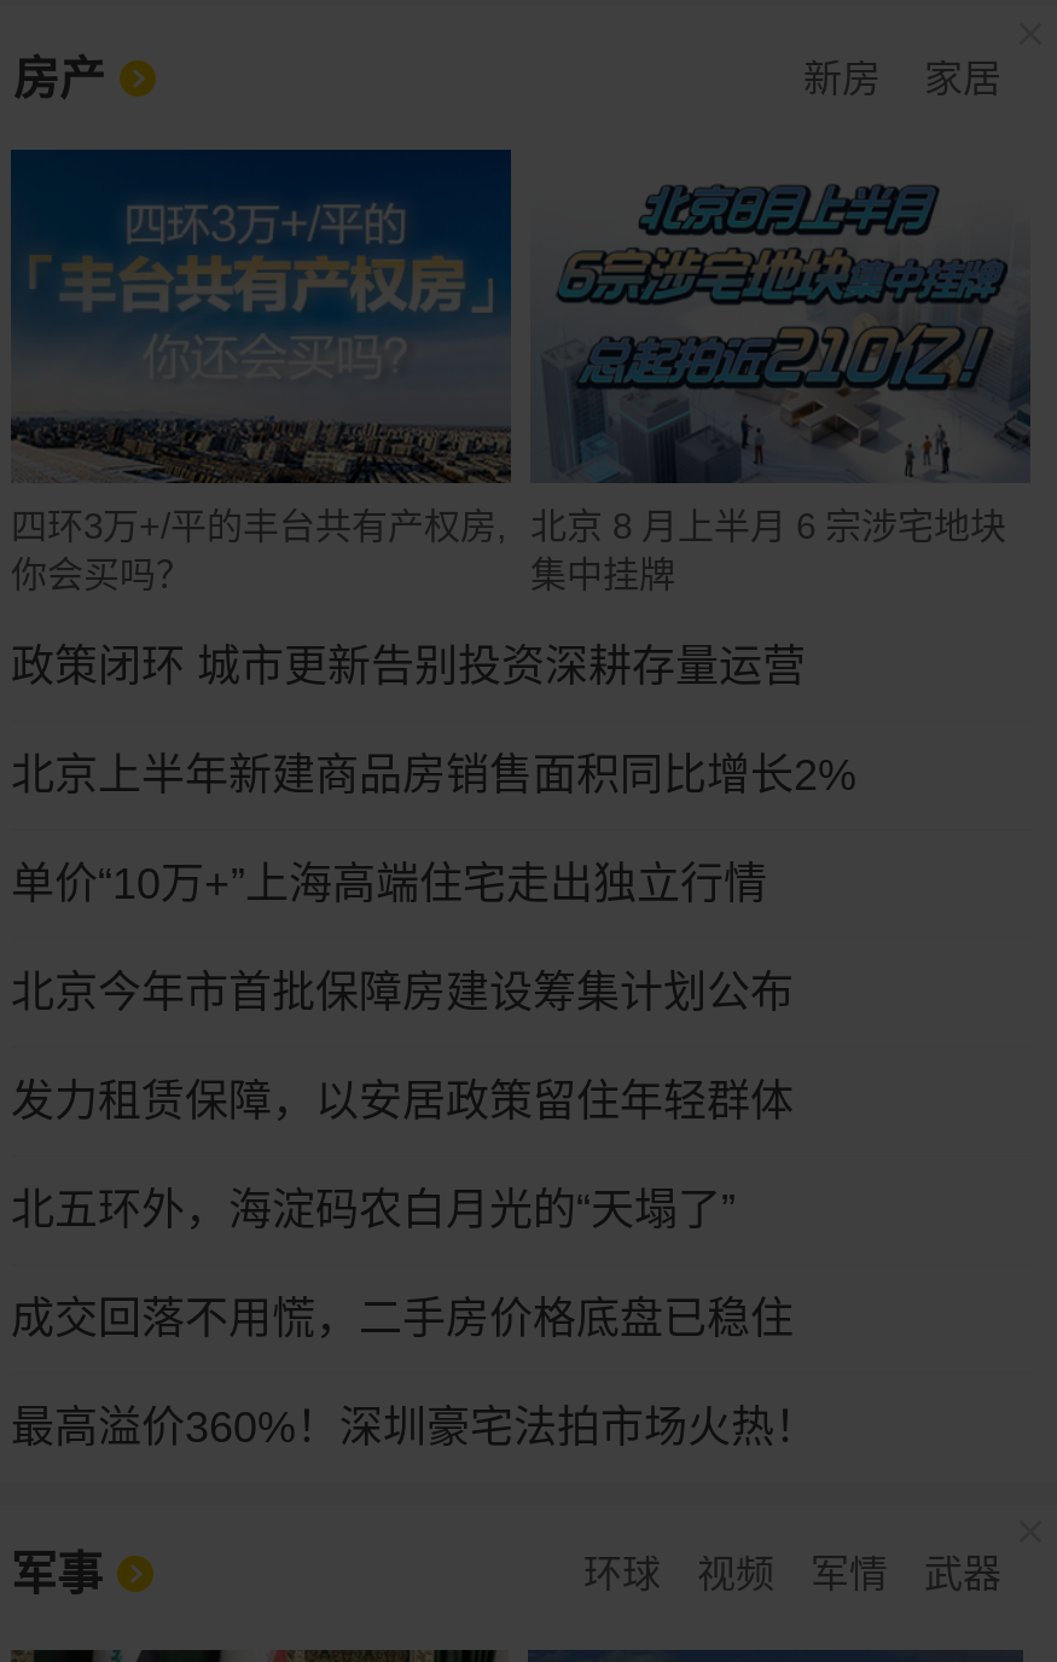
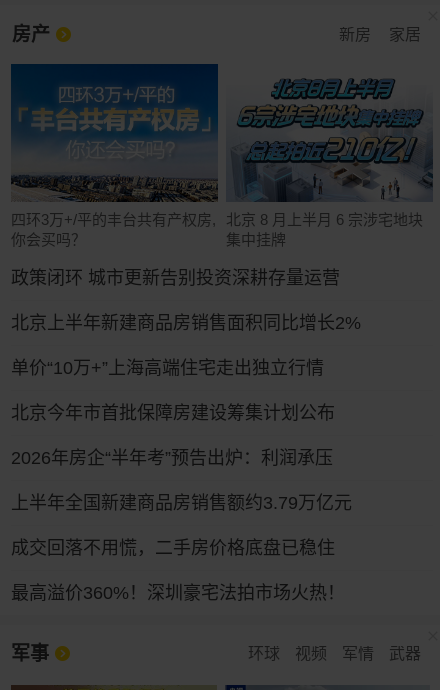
- 发力租赁保障，以安居政策留住年轻群体
+ 2026年房企“半年考”预告出炉：利润承压

- 北五环外，海淀码农白月光的“天塌了”
+ 上半年全国新建商品房销售额约3.79万亿元
